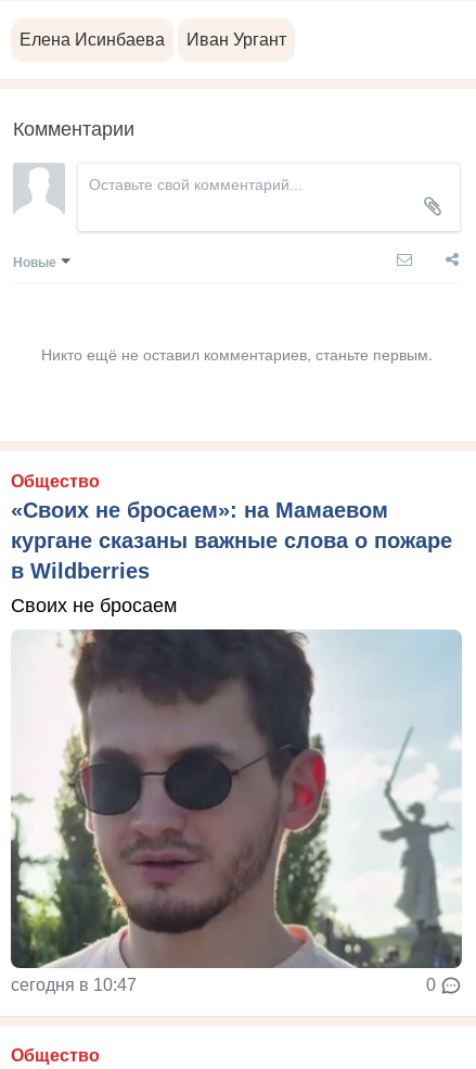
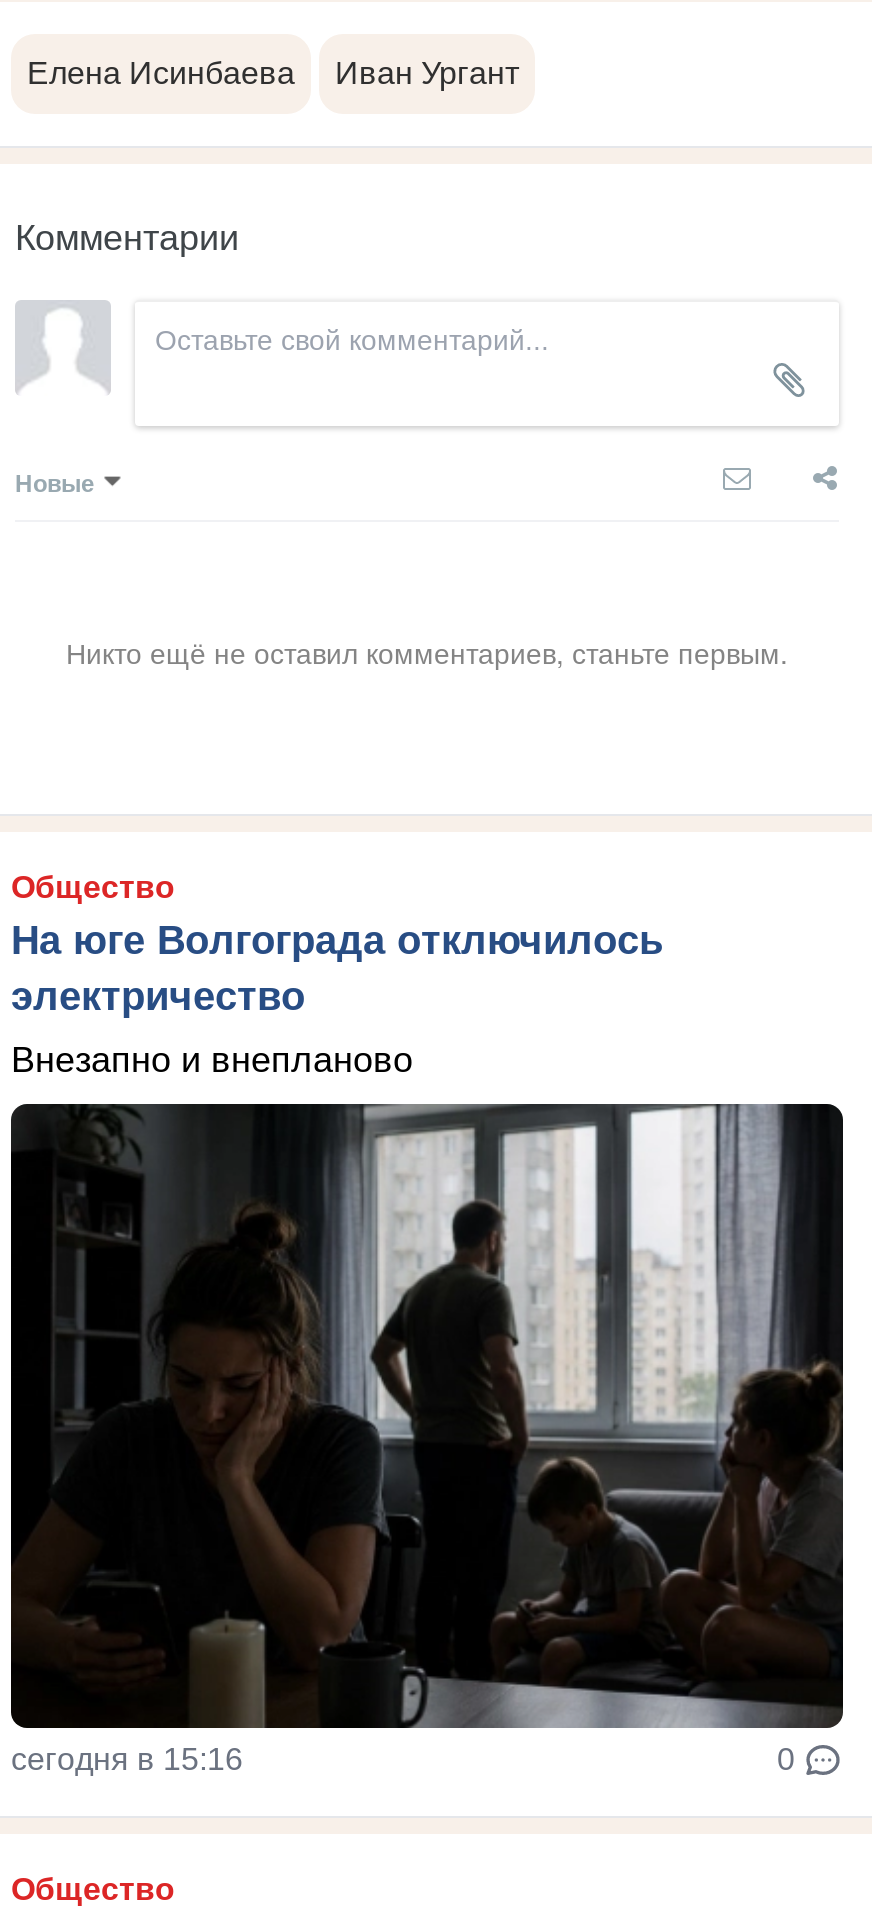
- «Своих не бросаем»: на Мамаевом
- кургане сказаны важные слова о пожаре
- в Wildberries
+ На юге Волгограда отключилось
+ электричество

- Своих не бросаем
+ Внезапно и внепланово

- [image]
- сегодня в 10:47
+ [image]
+ сегодня в 15:16
